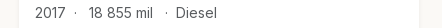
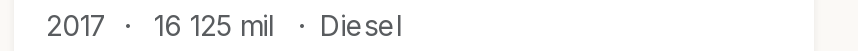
- 2017 · 18 855 mil · Diesel
+ 2017 · 16 125 mil · Diesel
